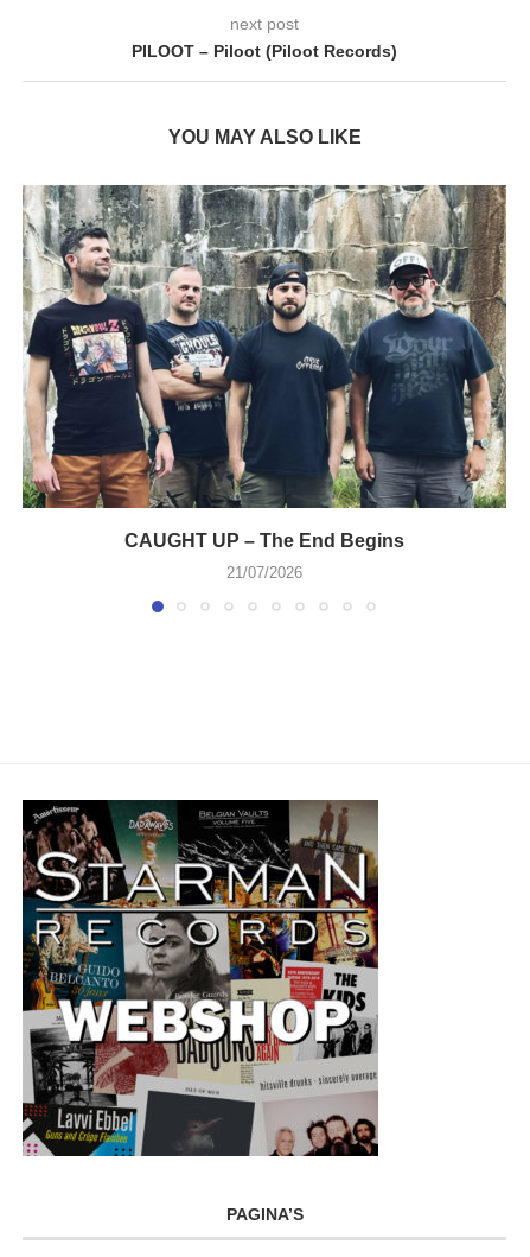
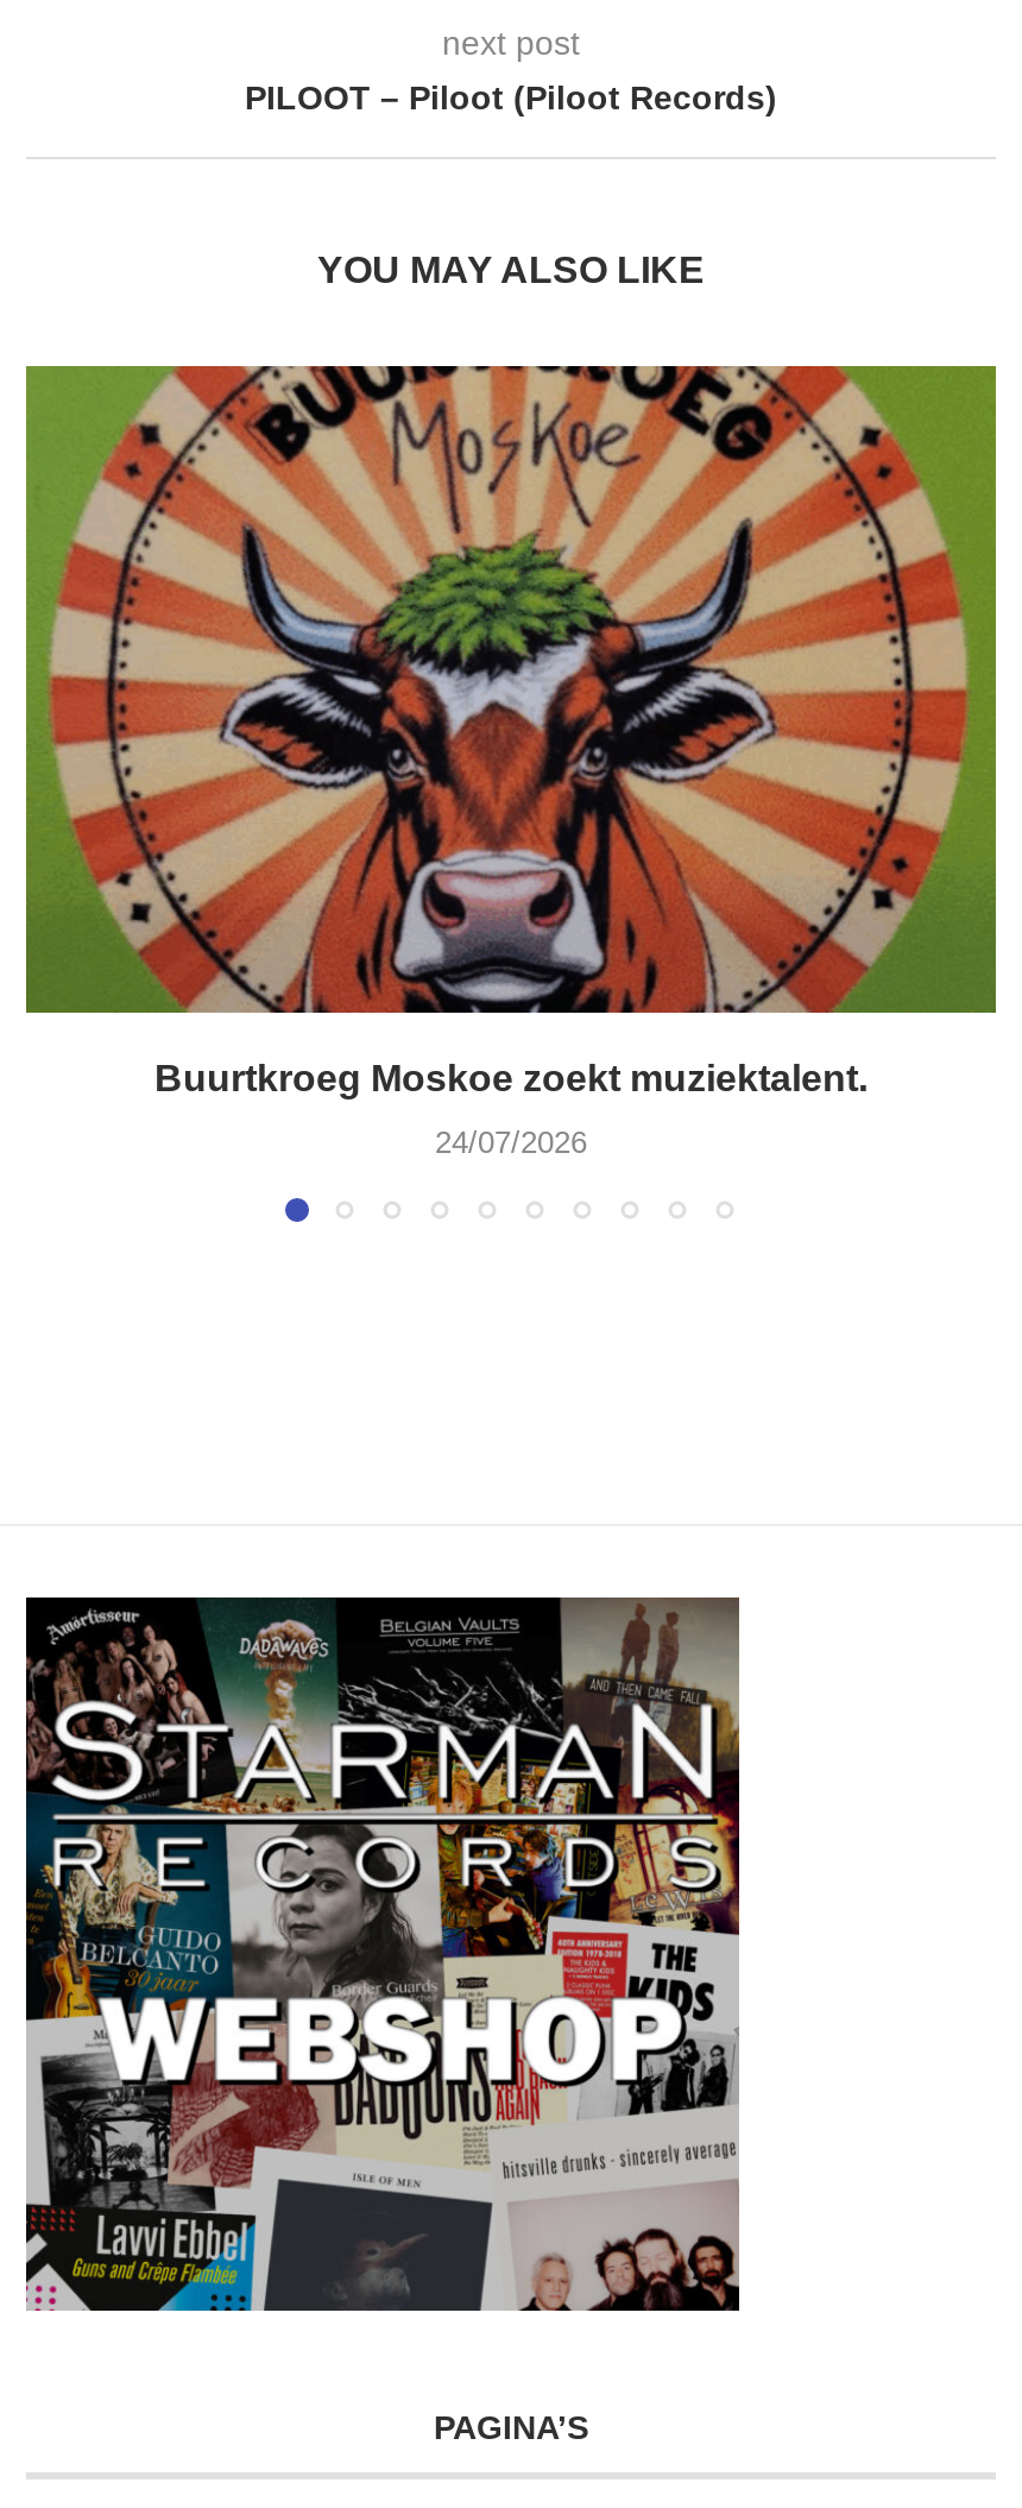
- [image]
- CAUGHT UP – The End Begins
+ [image]
+ Buurtkroeg Moskoe zoekt muziektalent.

- 21/07/2026
+ 24/07/2026
